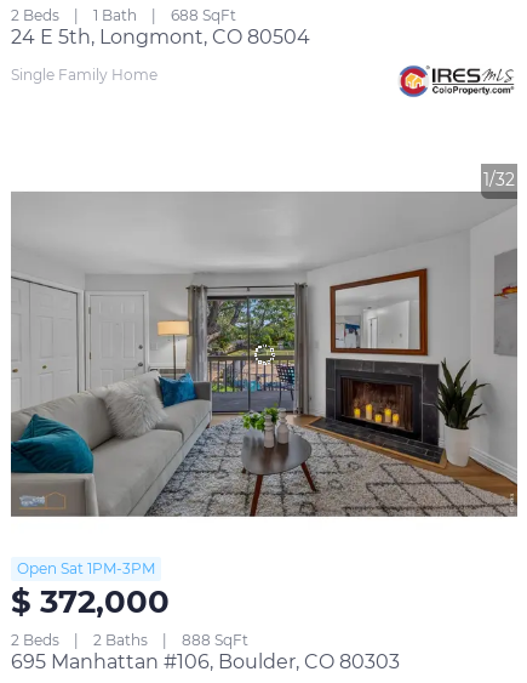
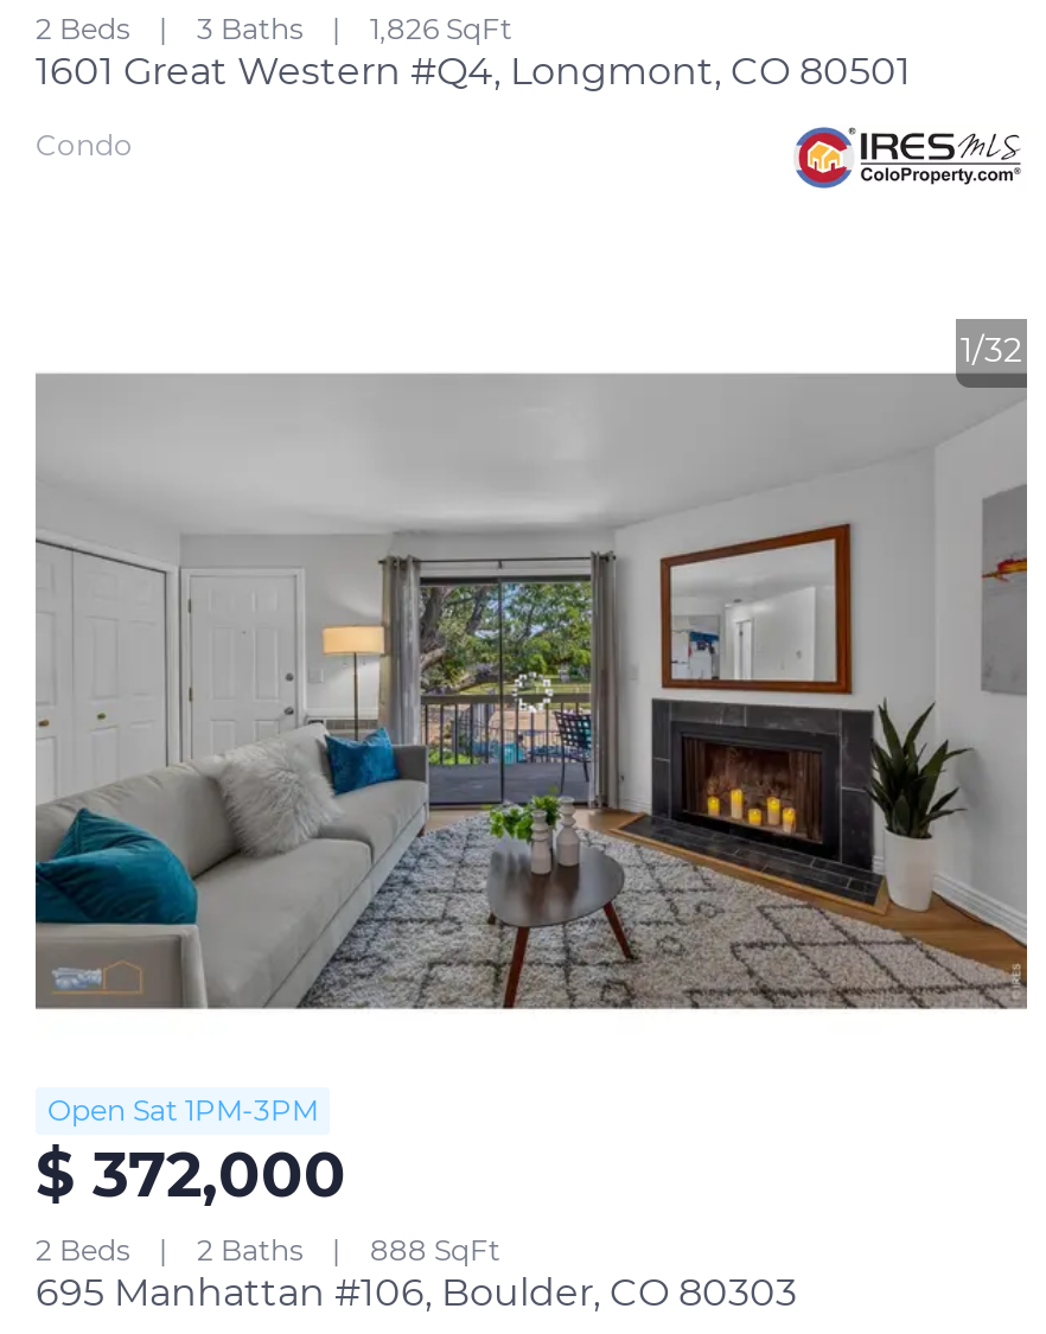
- 1 Bath
- 688 SqFt
- 24 E 5th, Longmont, CO 80504
+ 3 Baths
+ 1,826 SqFt
+ 1601 Great Western #Q4, Longmont, CO 80501

- Single Family Home
+ Condo
